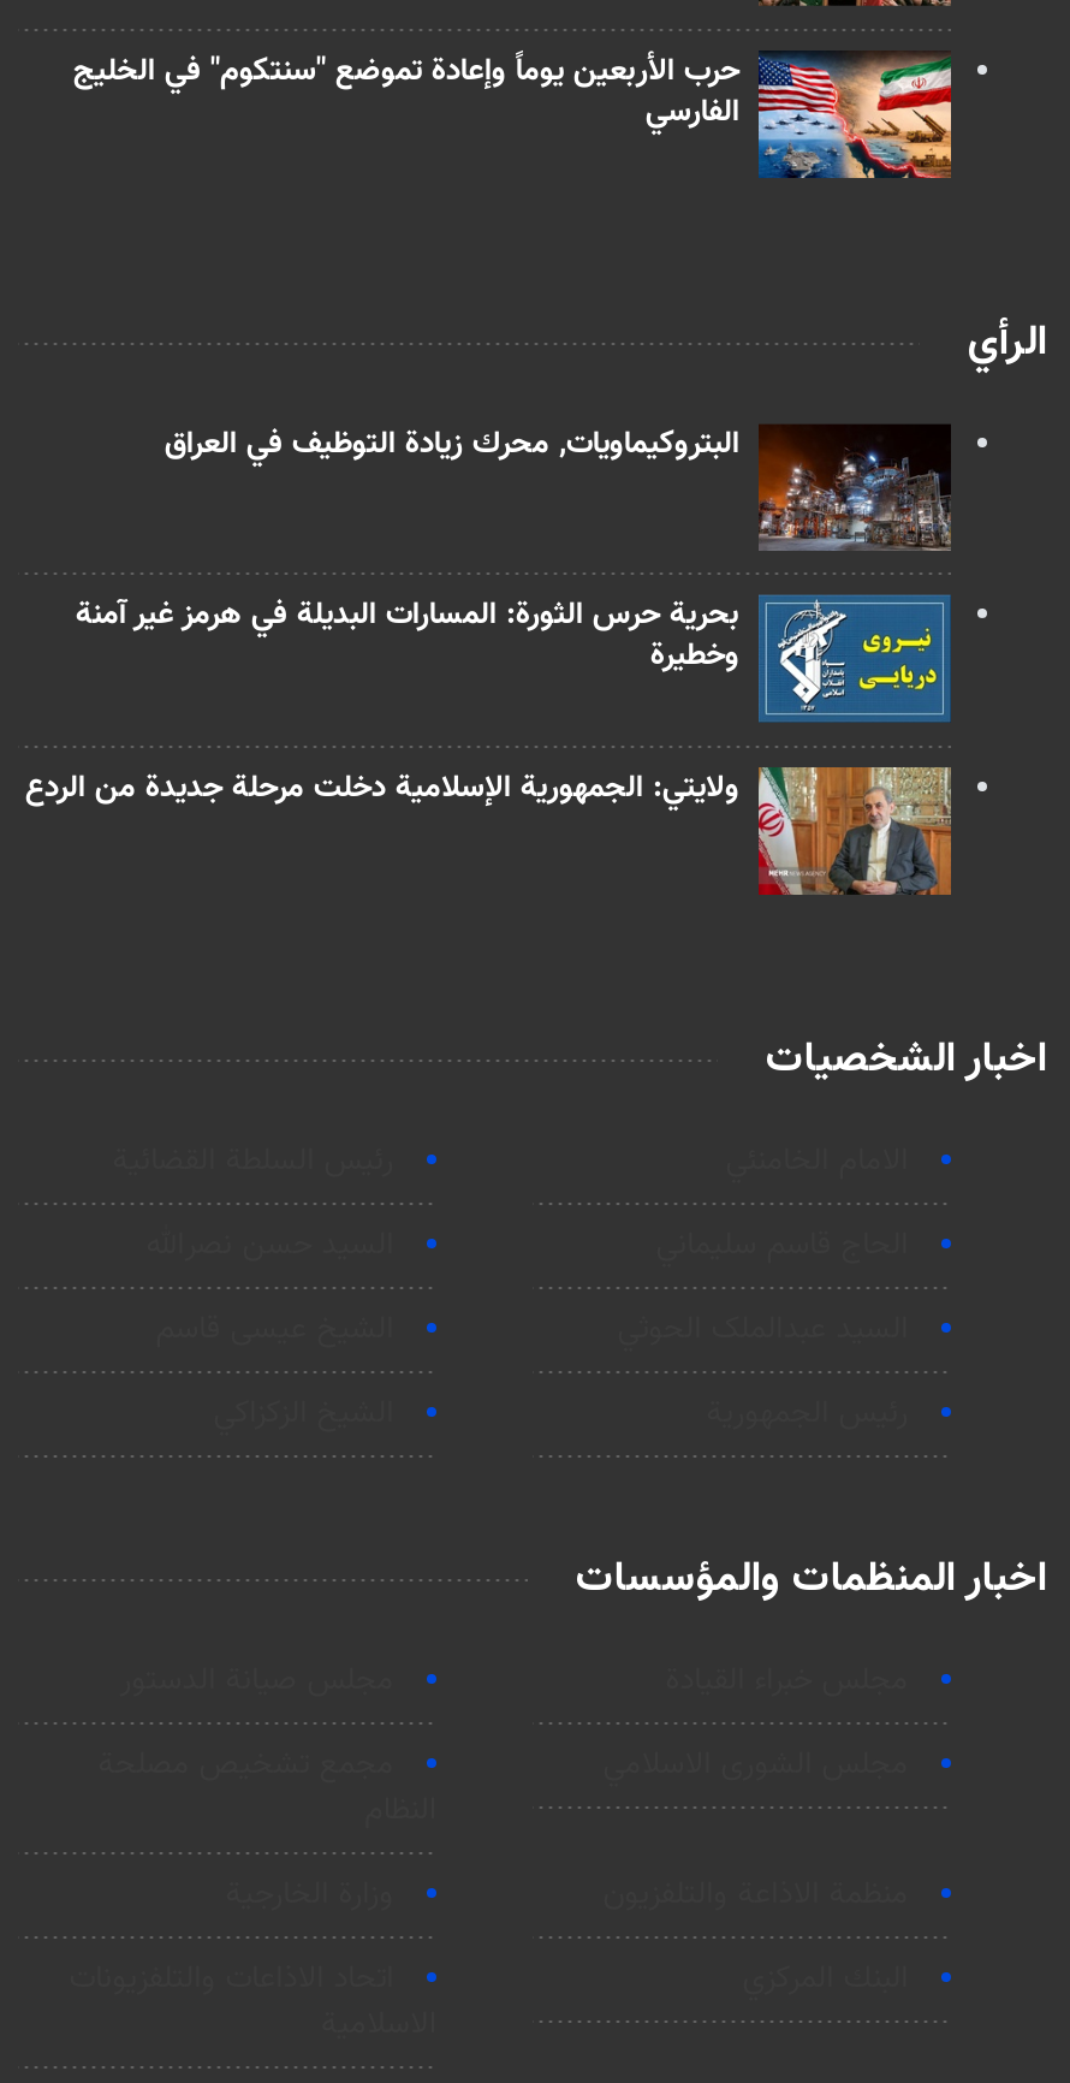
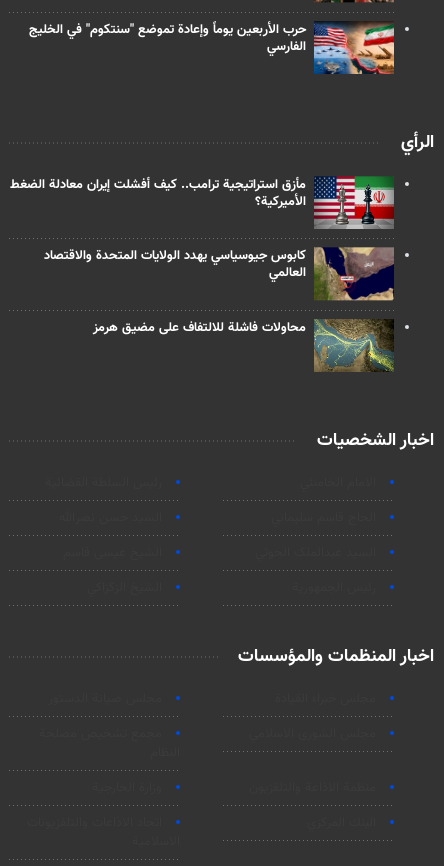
- [image]
- البتروكيماويات, محرك زيادة التوظيف في العراق
+ [image]
+ مأزق استراتيجية ترامب.. كيف أفشلت إيران معادلة الضغط
+ الأميركية؟

- [image]
- بحرية حرس الثورة: المسارات البديلة في هرمز غير آمنة
- وخطيرة
+ [image]
+ كابوس جيوسياسي يهدد الولايات المتحدة والاقتصاد
+ العالمي

- [image]
- ولايتي: الجمهورية الإسلامية دخلت مرحلة جديدة من الردع
+ [image]
+ محاولات فاشلة للالتفاف على مضيق هرمز
